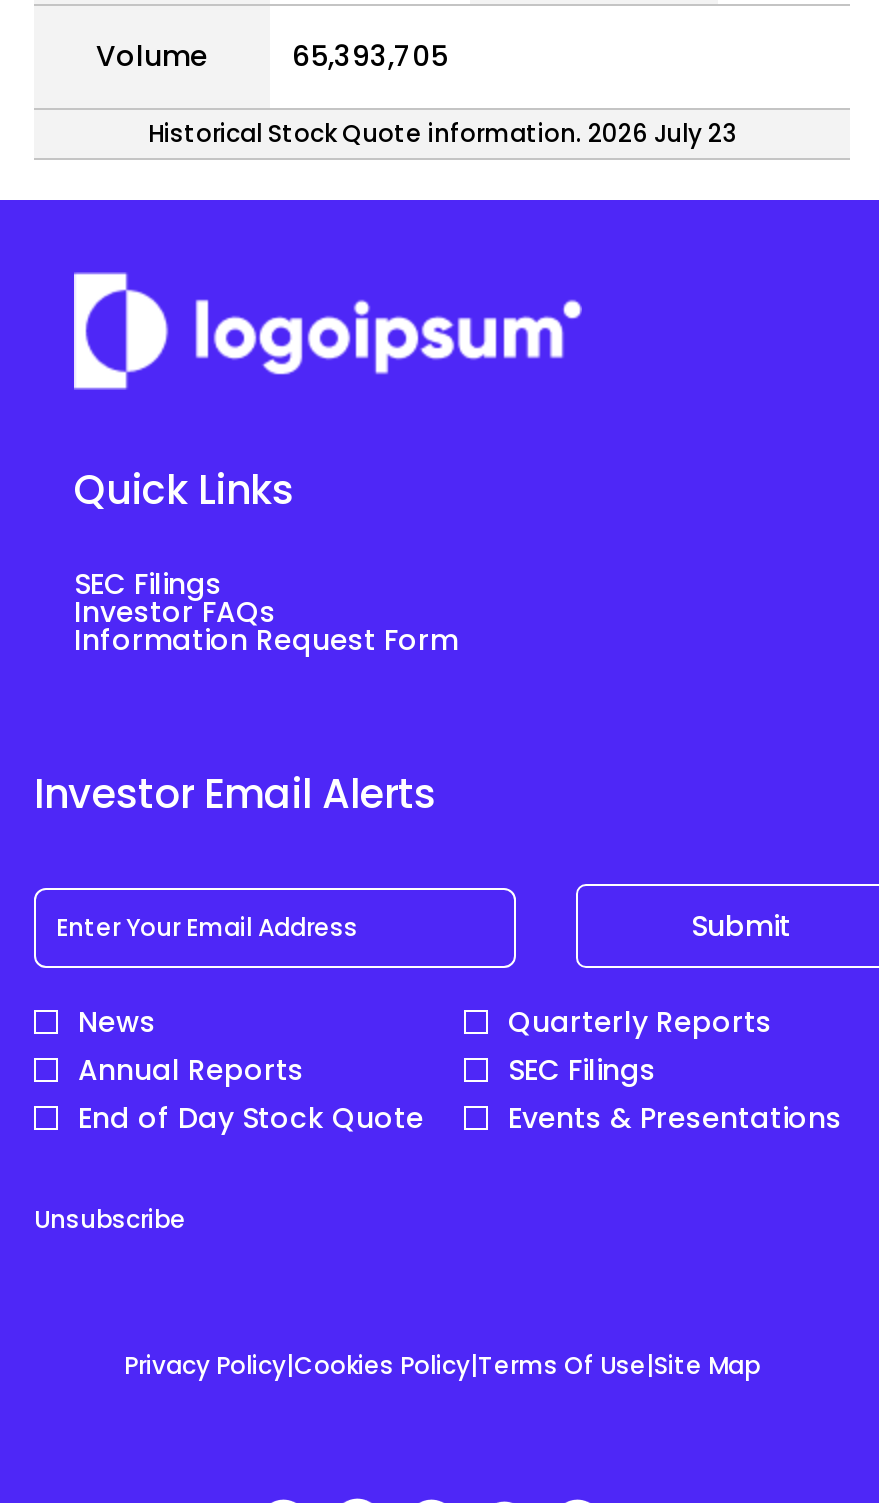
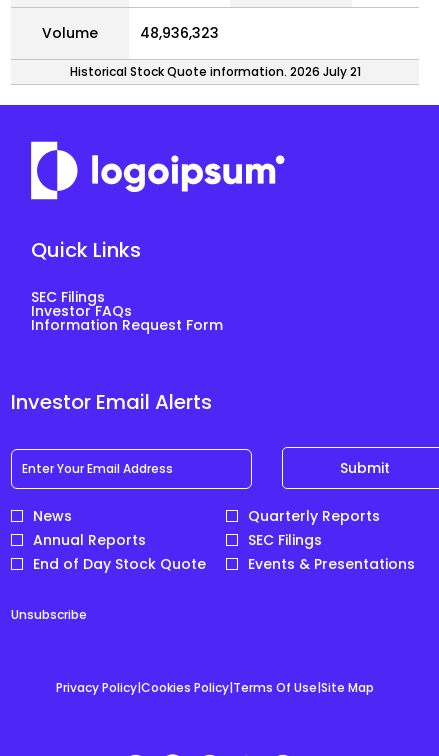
- 65,393,705
+ 48,936,323

- Historical Stock Quote information. 2026 July 23
+ Historical Stock Quote information. 2026 July 21
